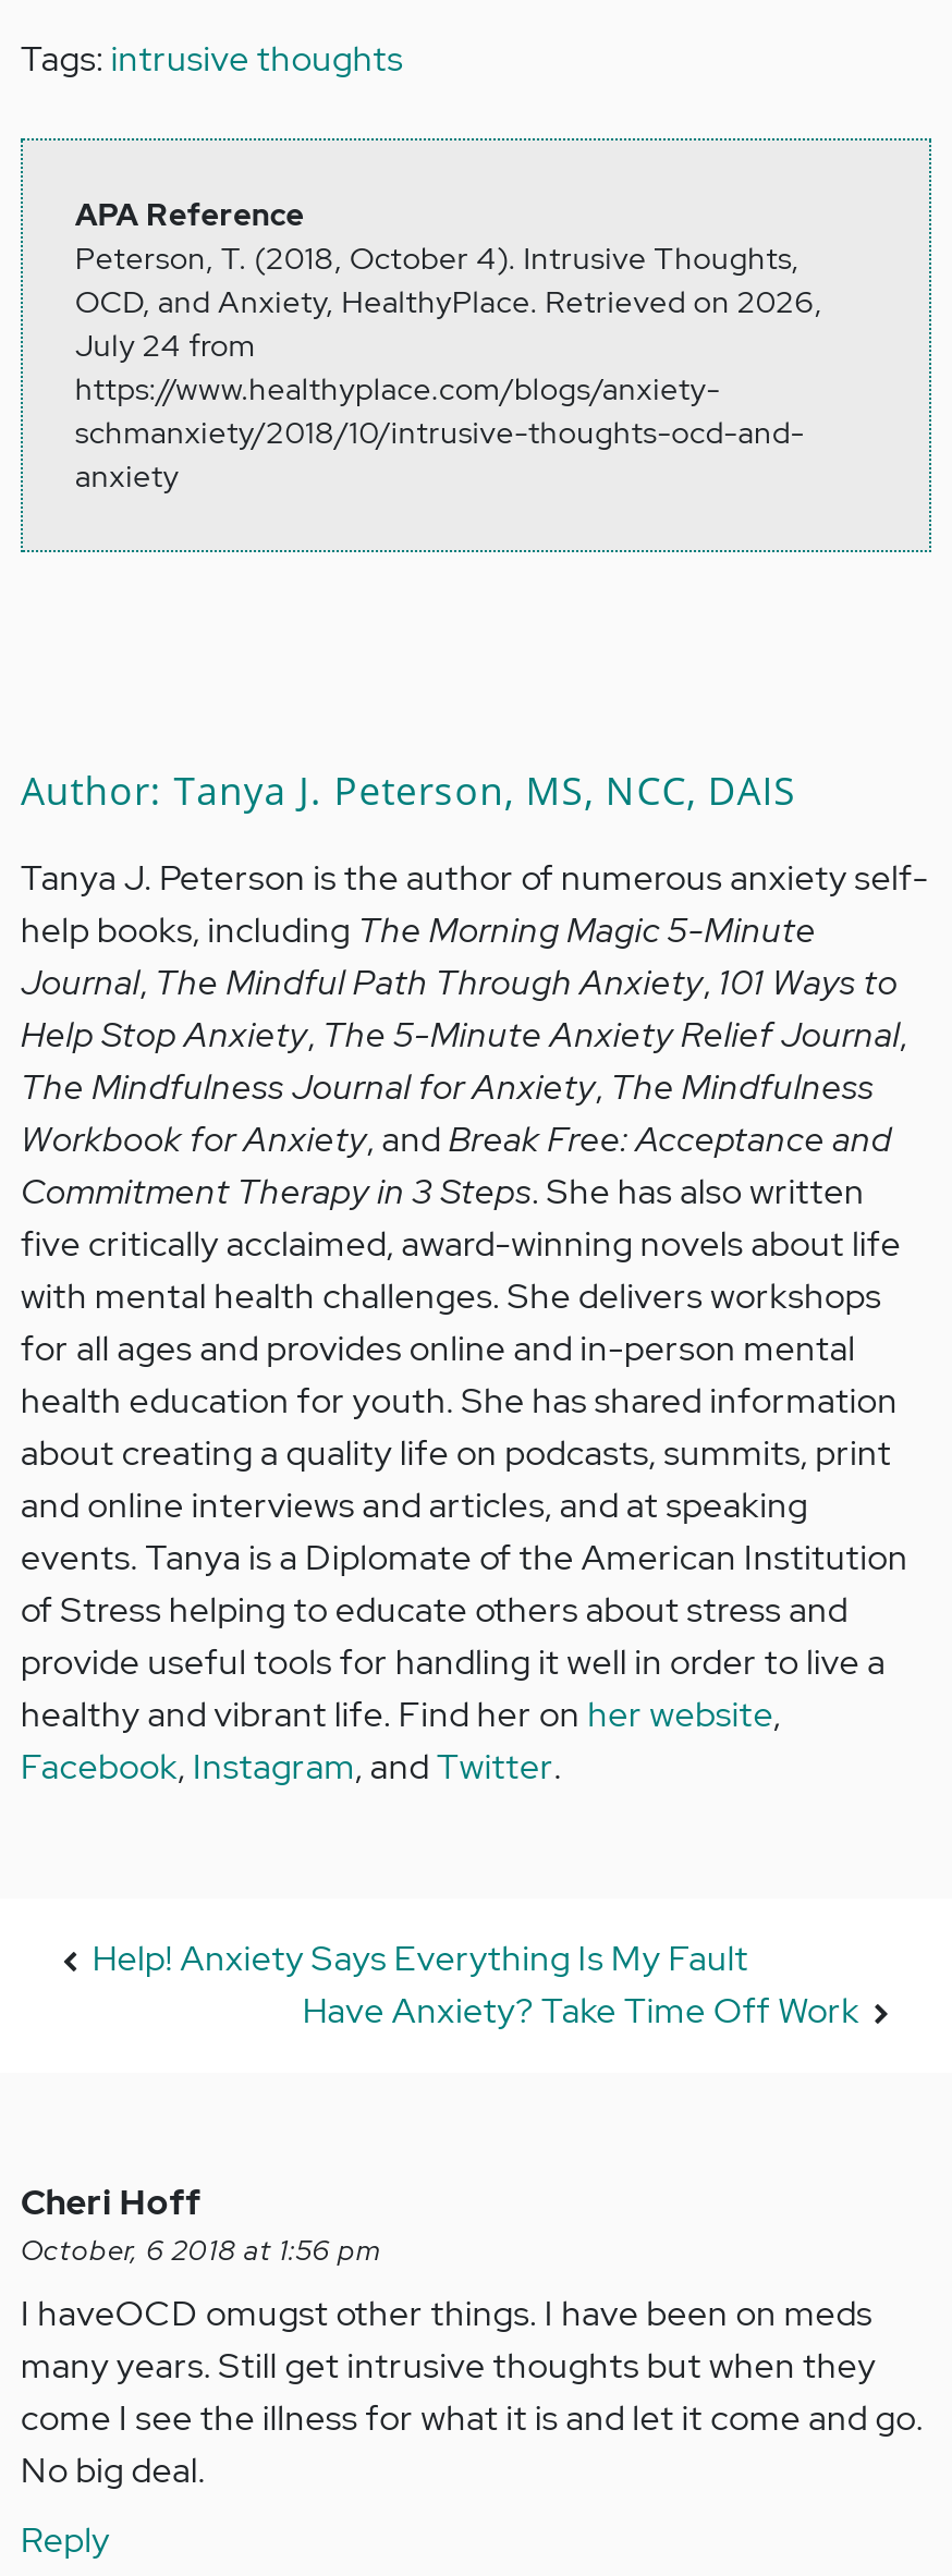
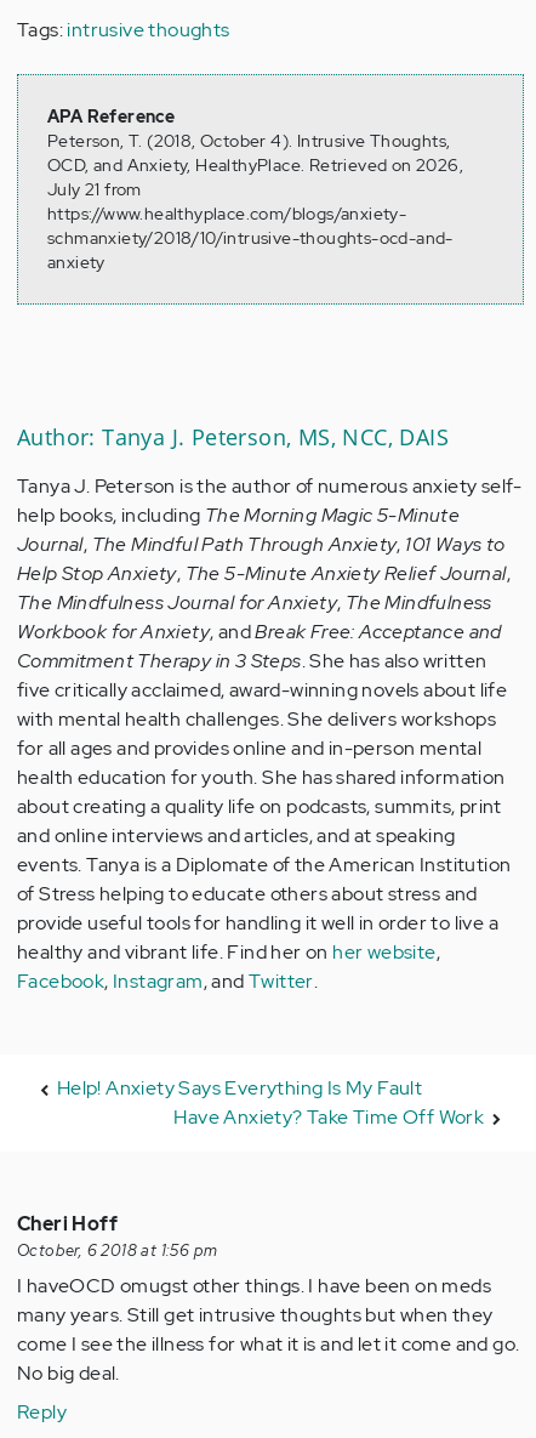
- July 24 from
+ July 21 from
